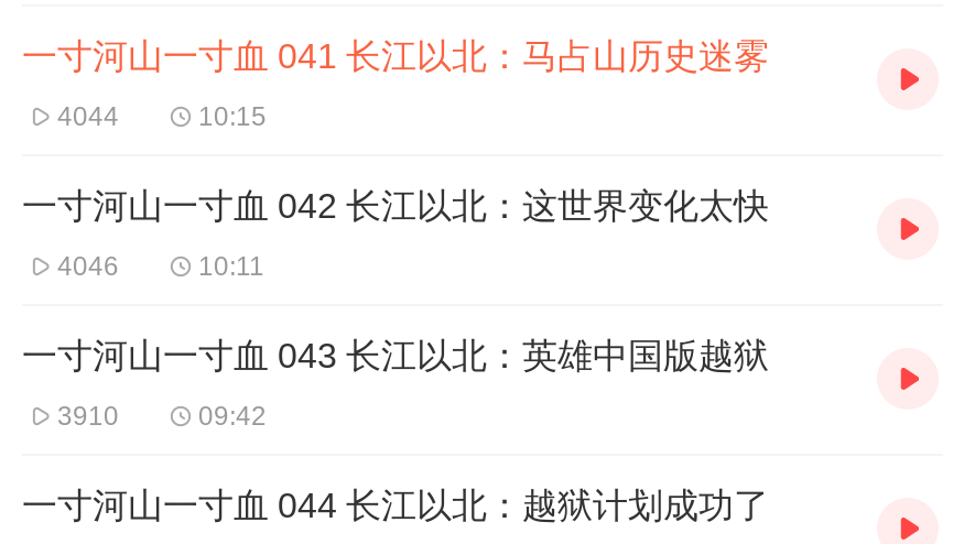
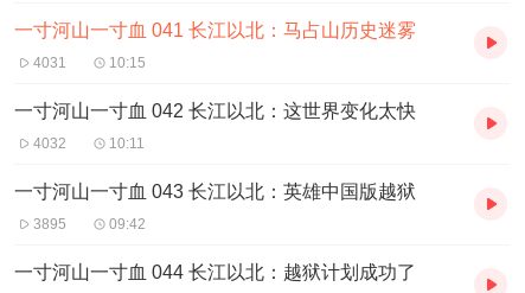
- 4044
+ 4031

- 4046
+ 4032

- 3910
+ 3895
